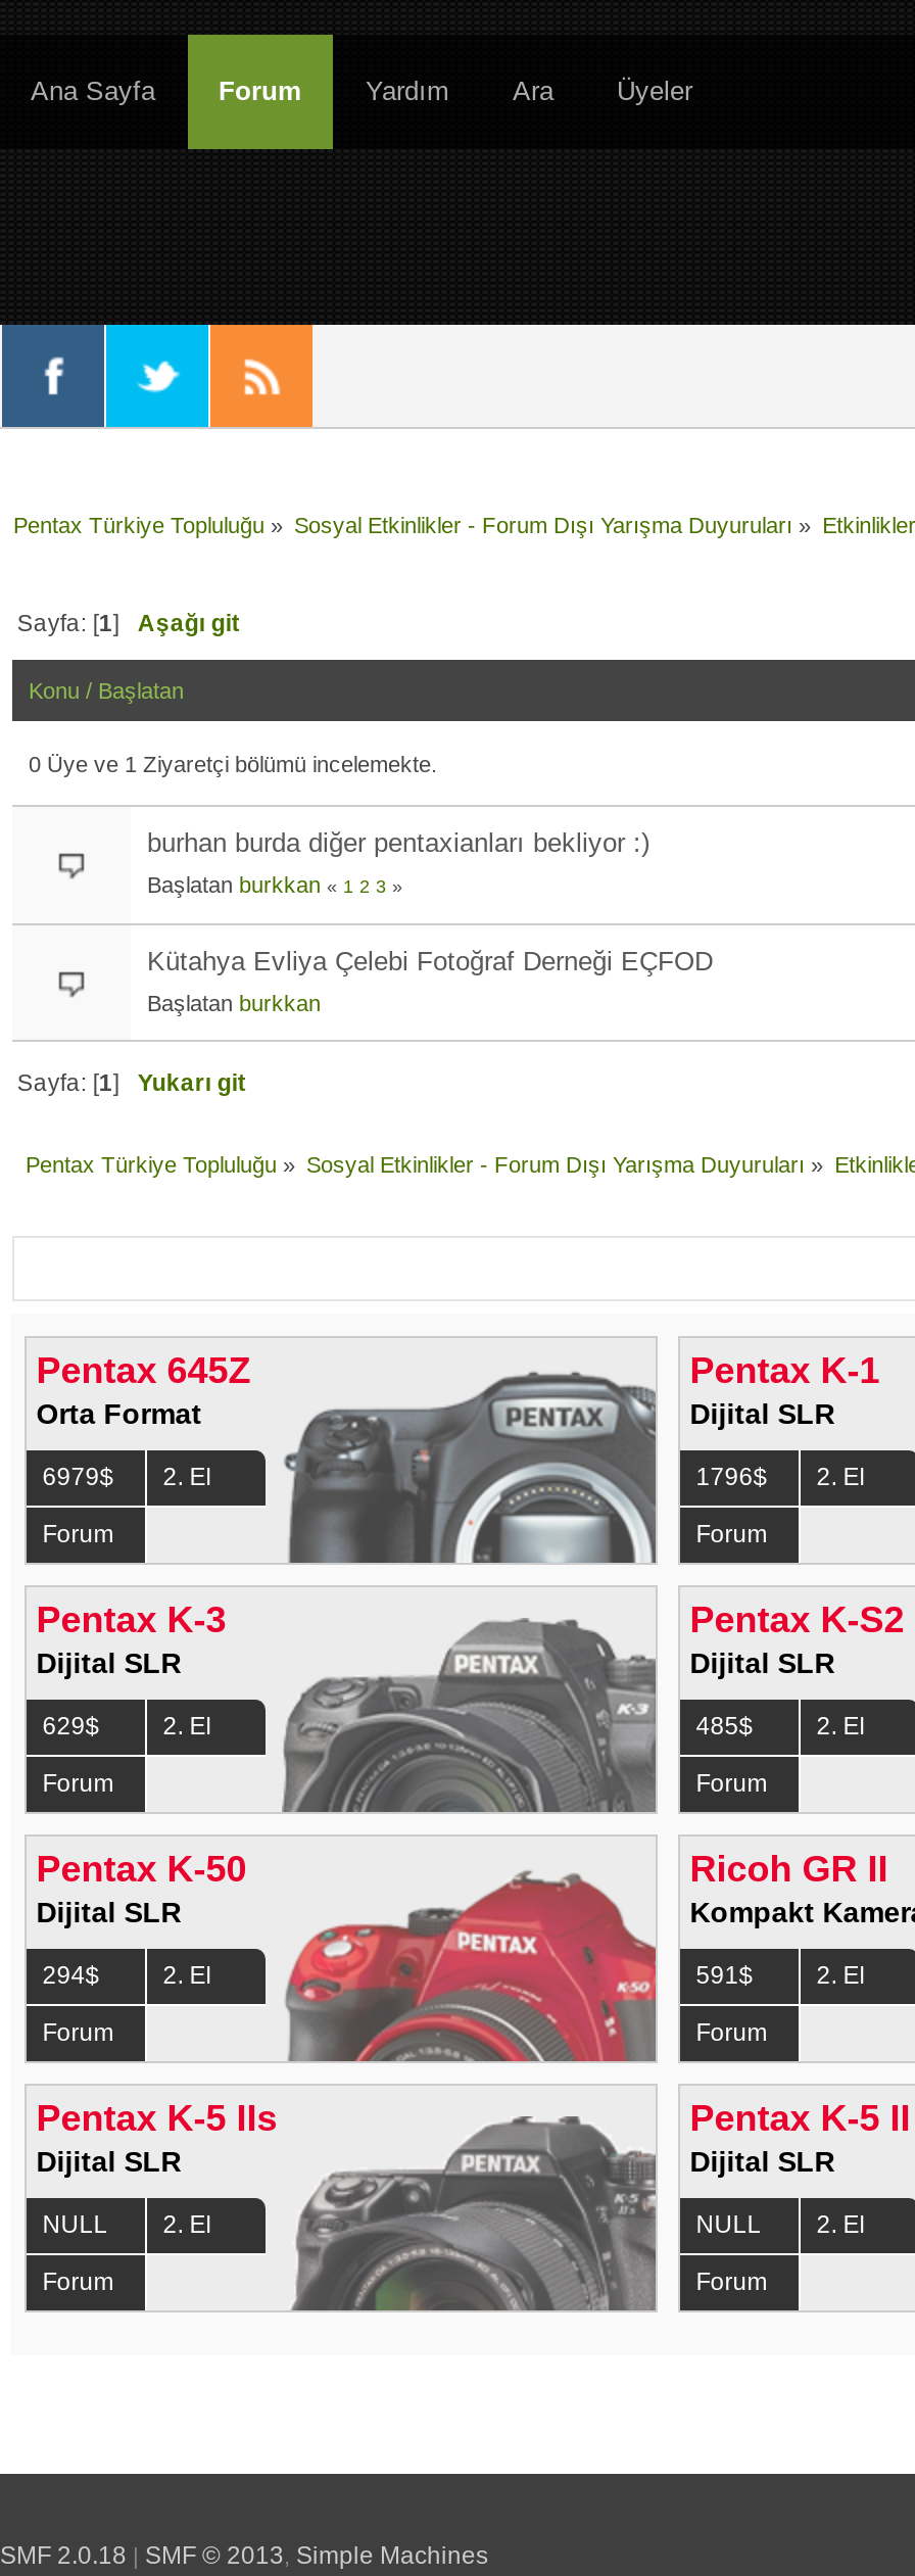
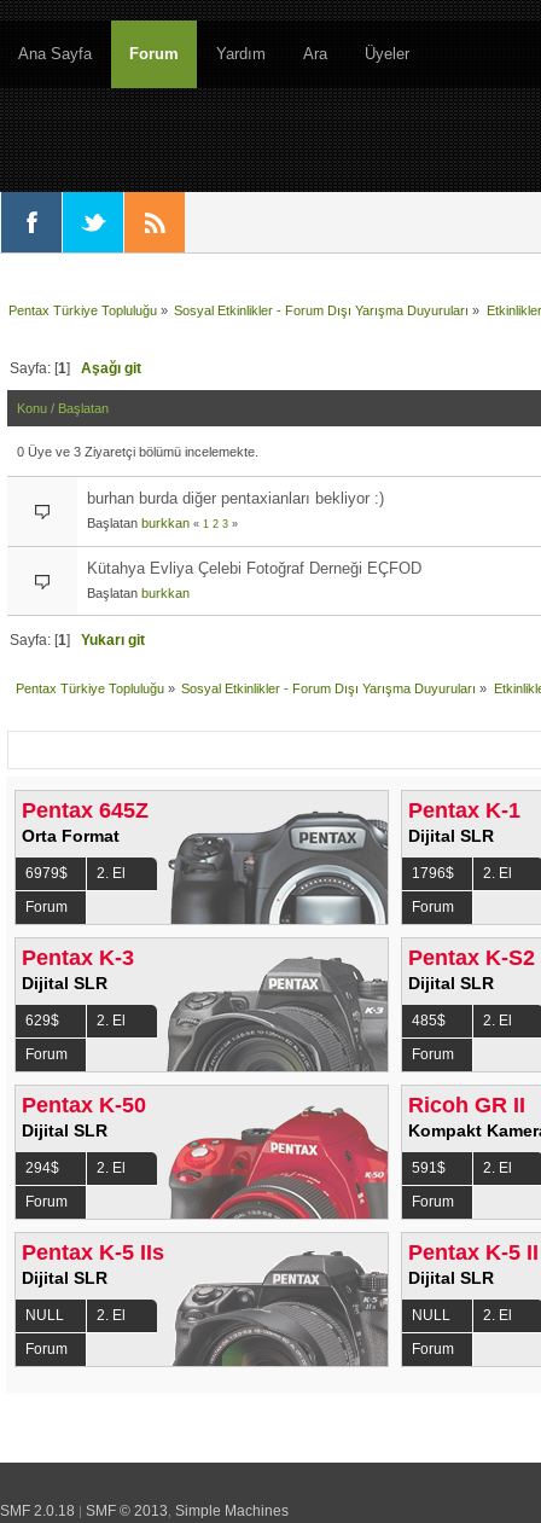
- 0 Üye ve 1 Ziyaretçi bölümü incelemekte.
+ 0 Üye ve 3 Ziyaretçi bölümü incelemekte.
